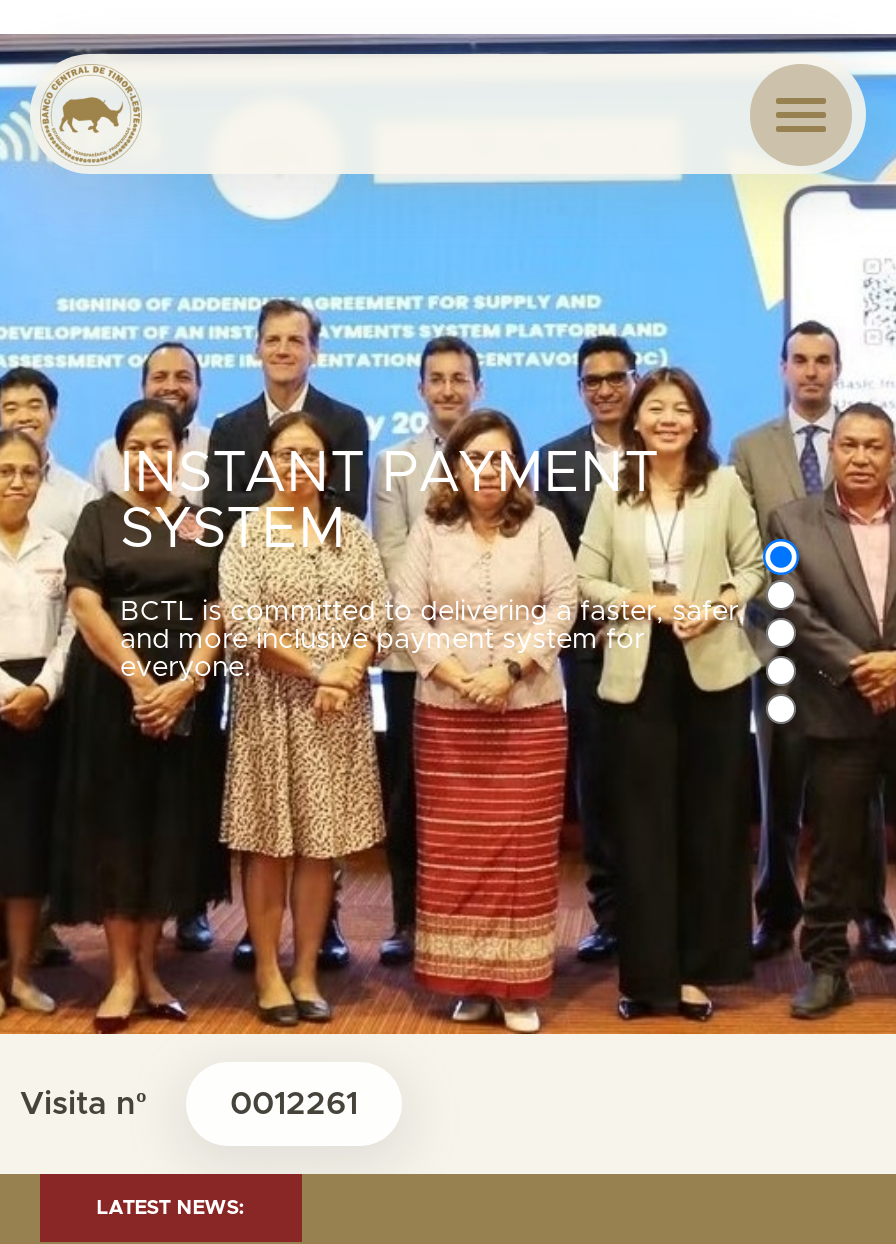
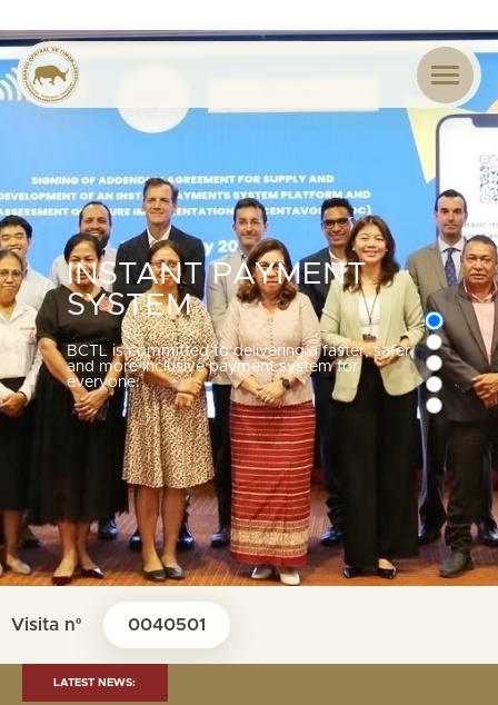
- 0012261
+ 0040501
